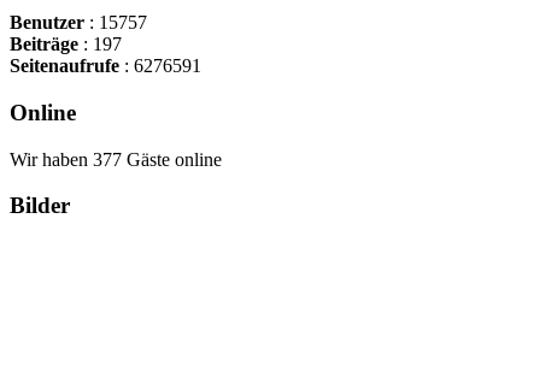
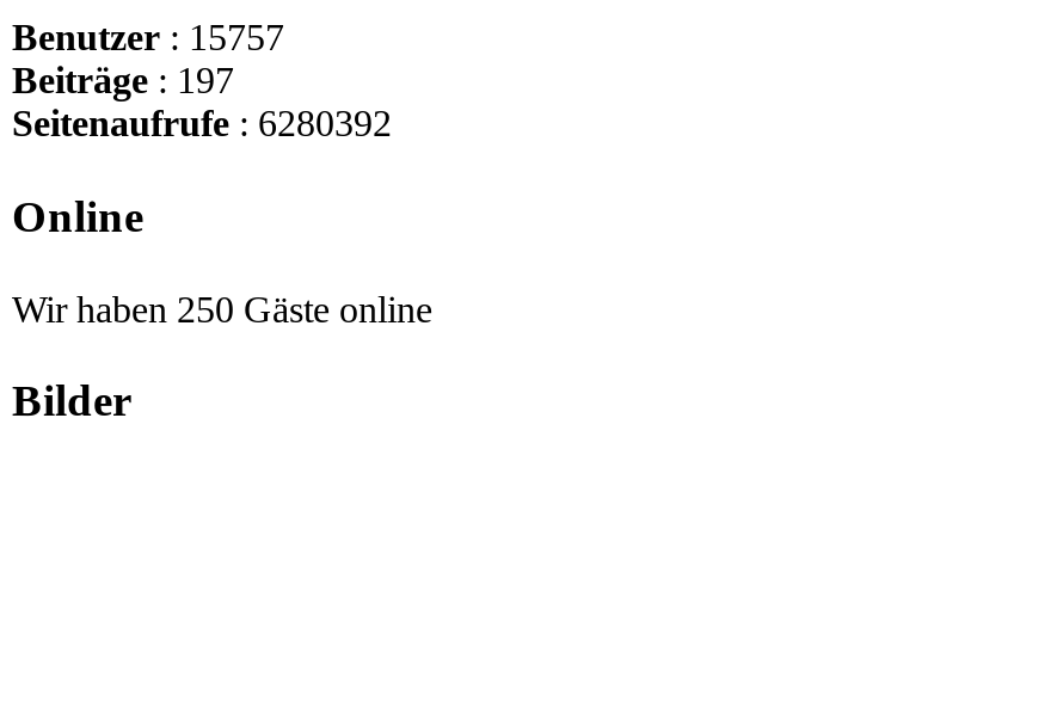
- Seitenaufrufe: 6276591
+ Seitenaufrufe: 6280392

- Wir haben 377 Gäste online
+ Wir haben 250 Gäste online
